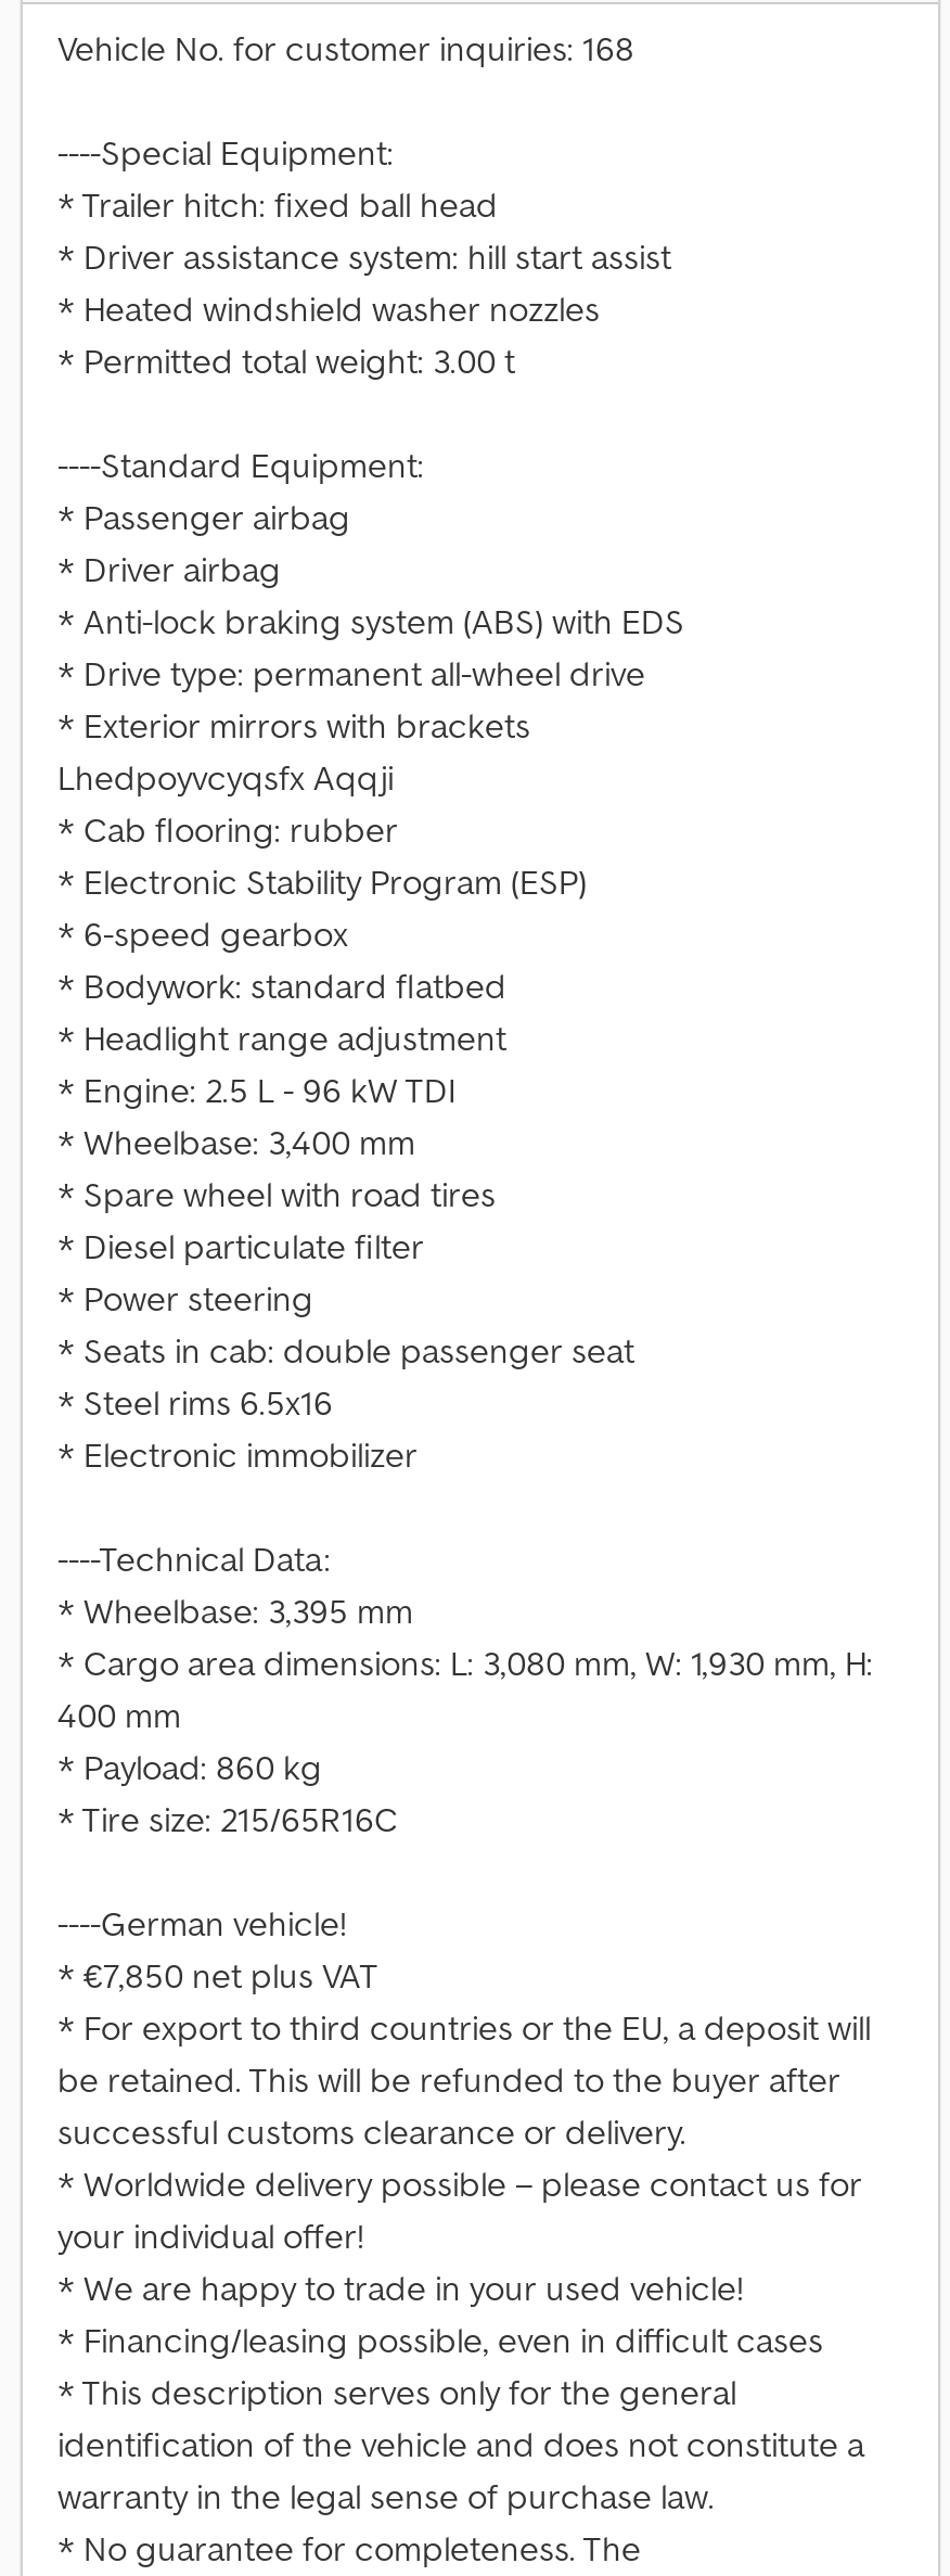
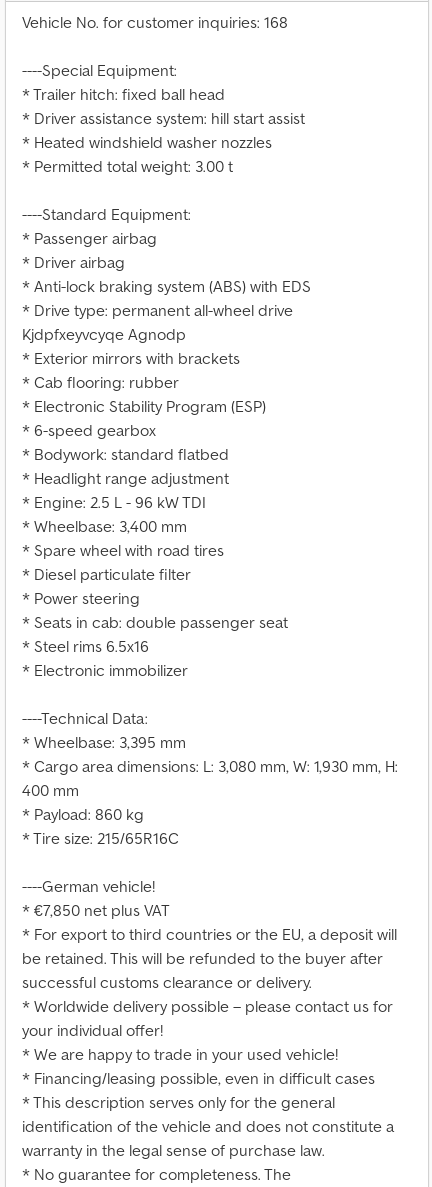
+ Kjdpfxeyvcyqe Agnodp

moved down: * Exterior mirrors with brackets

- Lhedpoyvcyqsfx Aqqji
